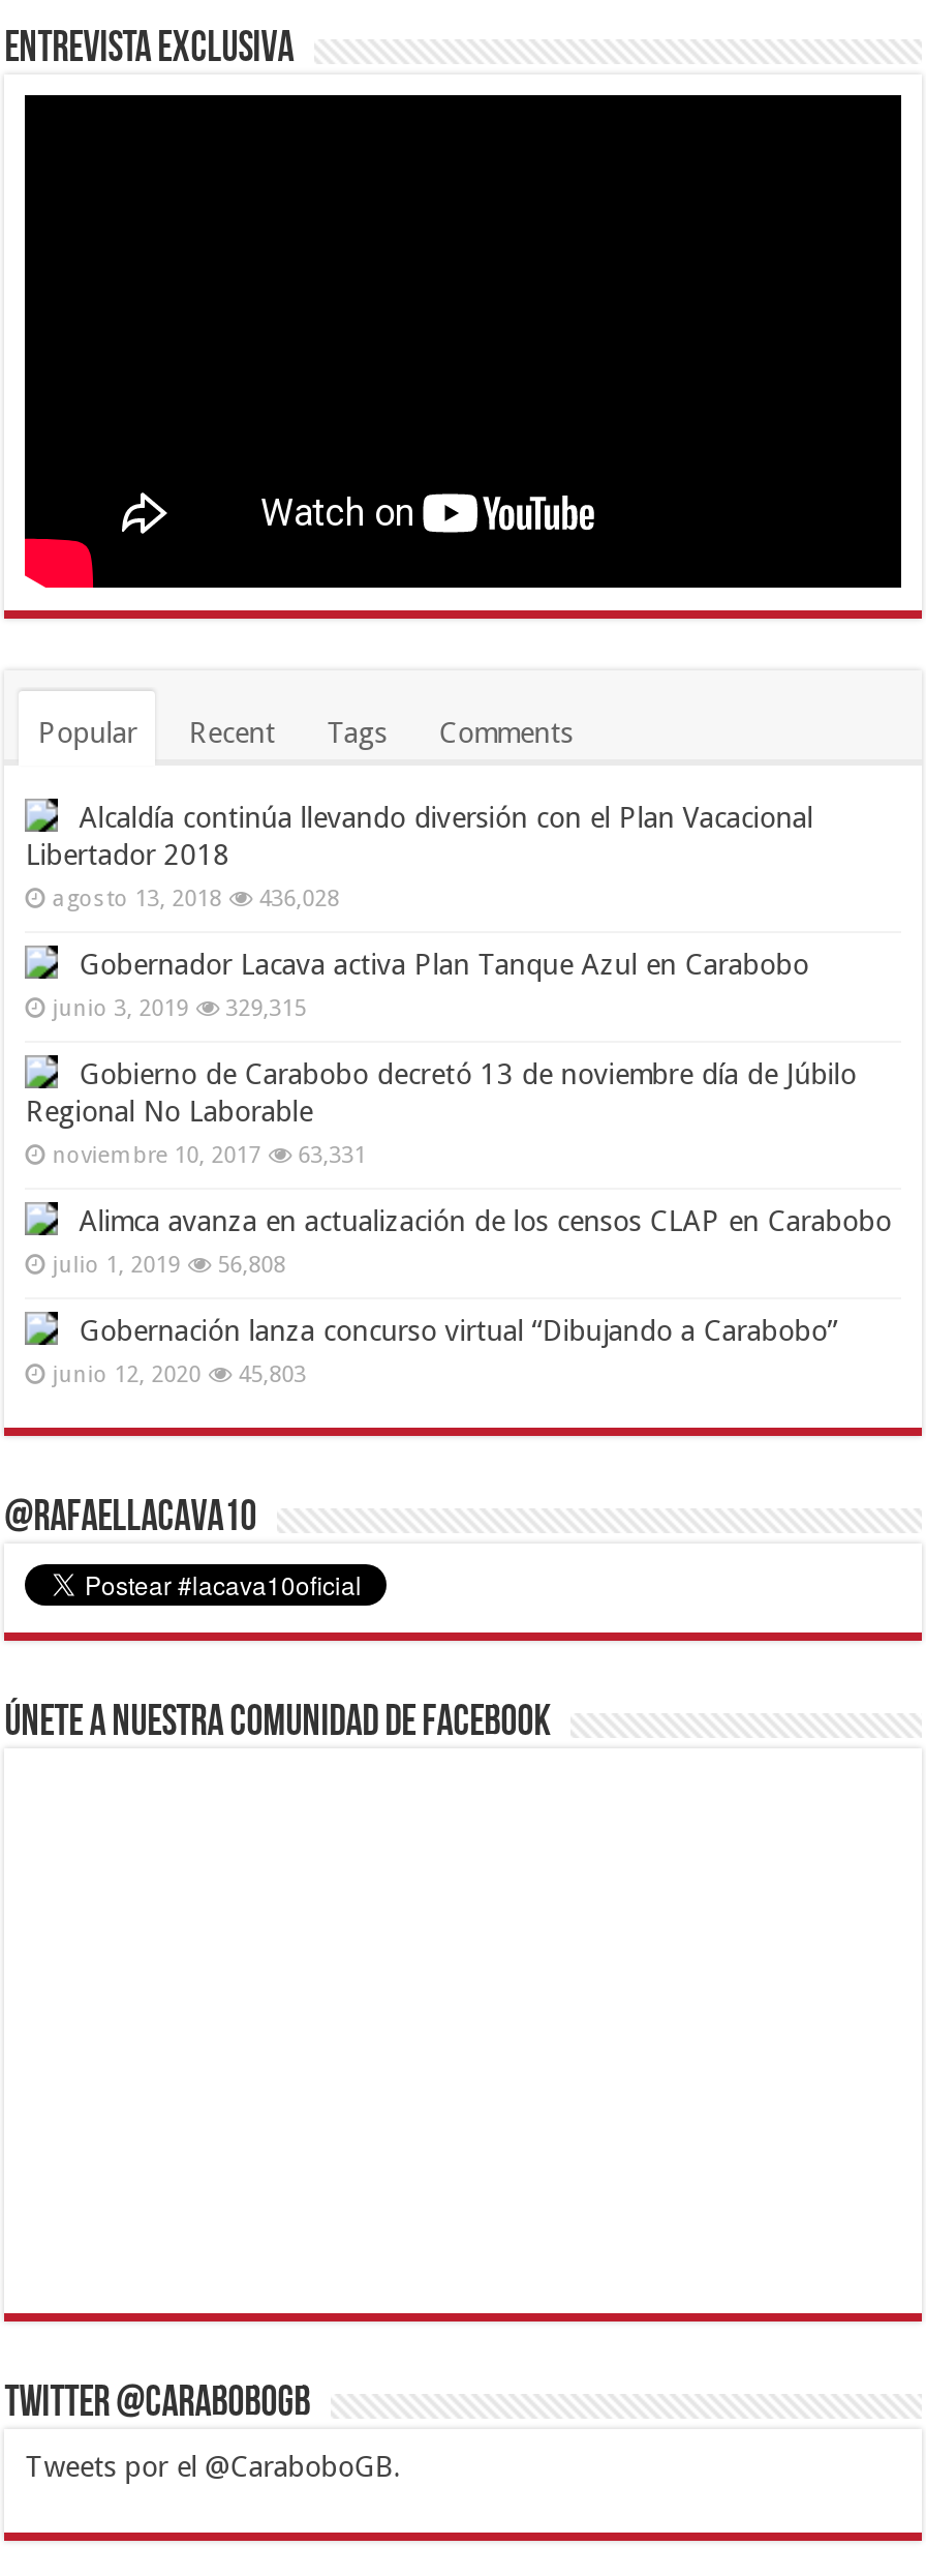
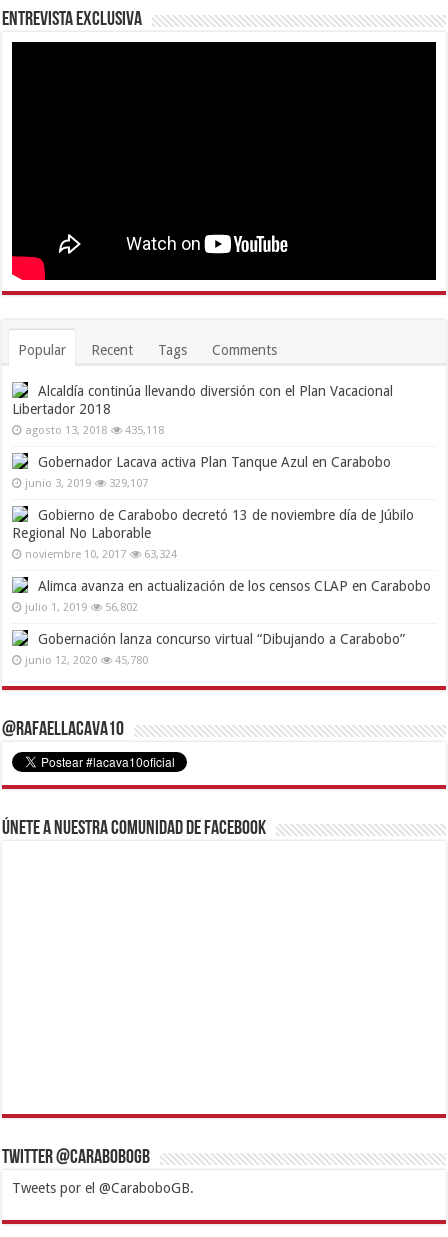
- agosto 13, 2018 436,028
+ agosto 13, 2018 435,118

- junio 3, 2019 329,315
+ junio 3, 2019 329,107

- noviembre 10, 2017 63,331
+ noviembre 10, 2017 63,324

- julio 1, 2019 56,808
+ julio 1, 2019 56,802

- junio 12, 2020 45,803
+ junio 12, 2020 45,780
